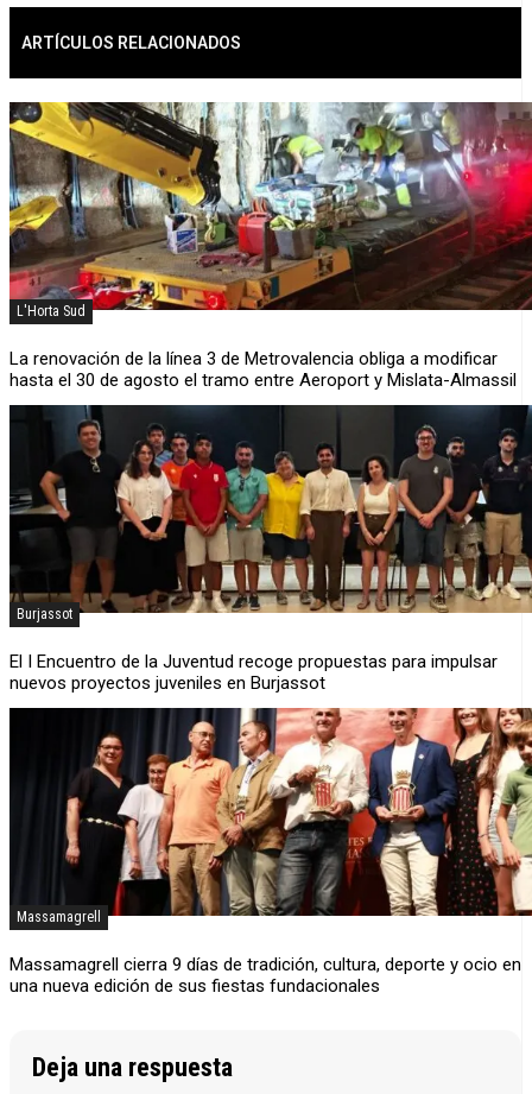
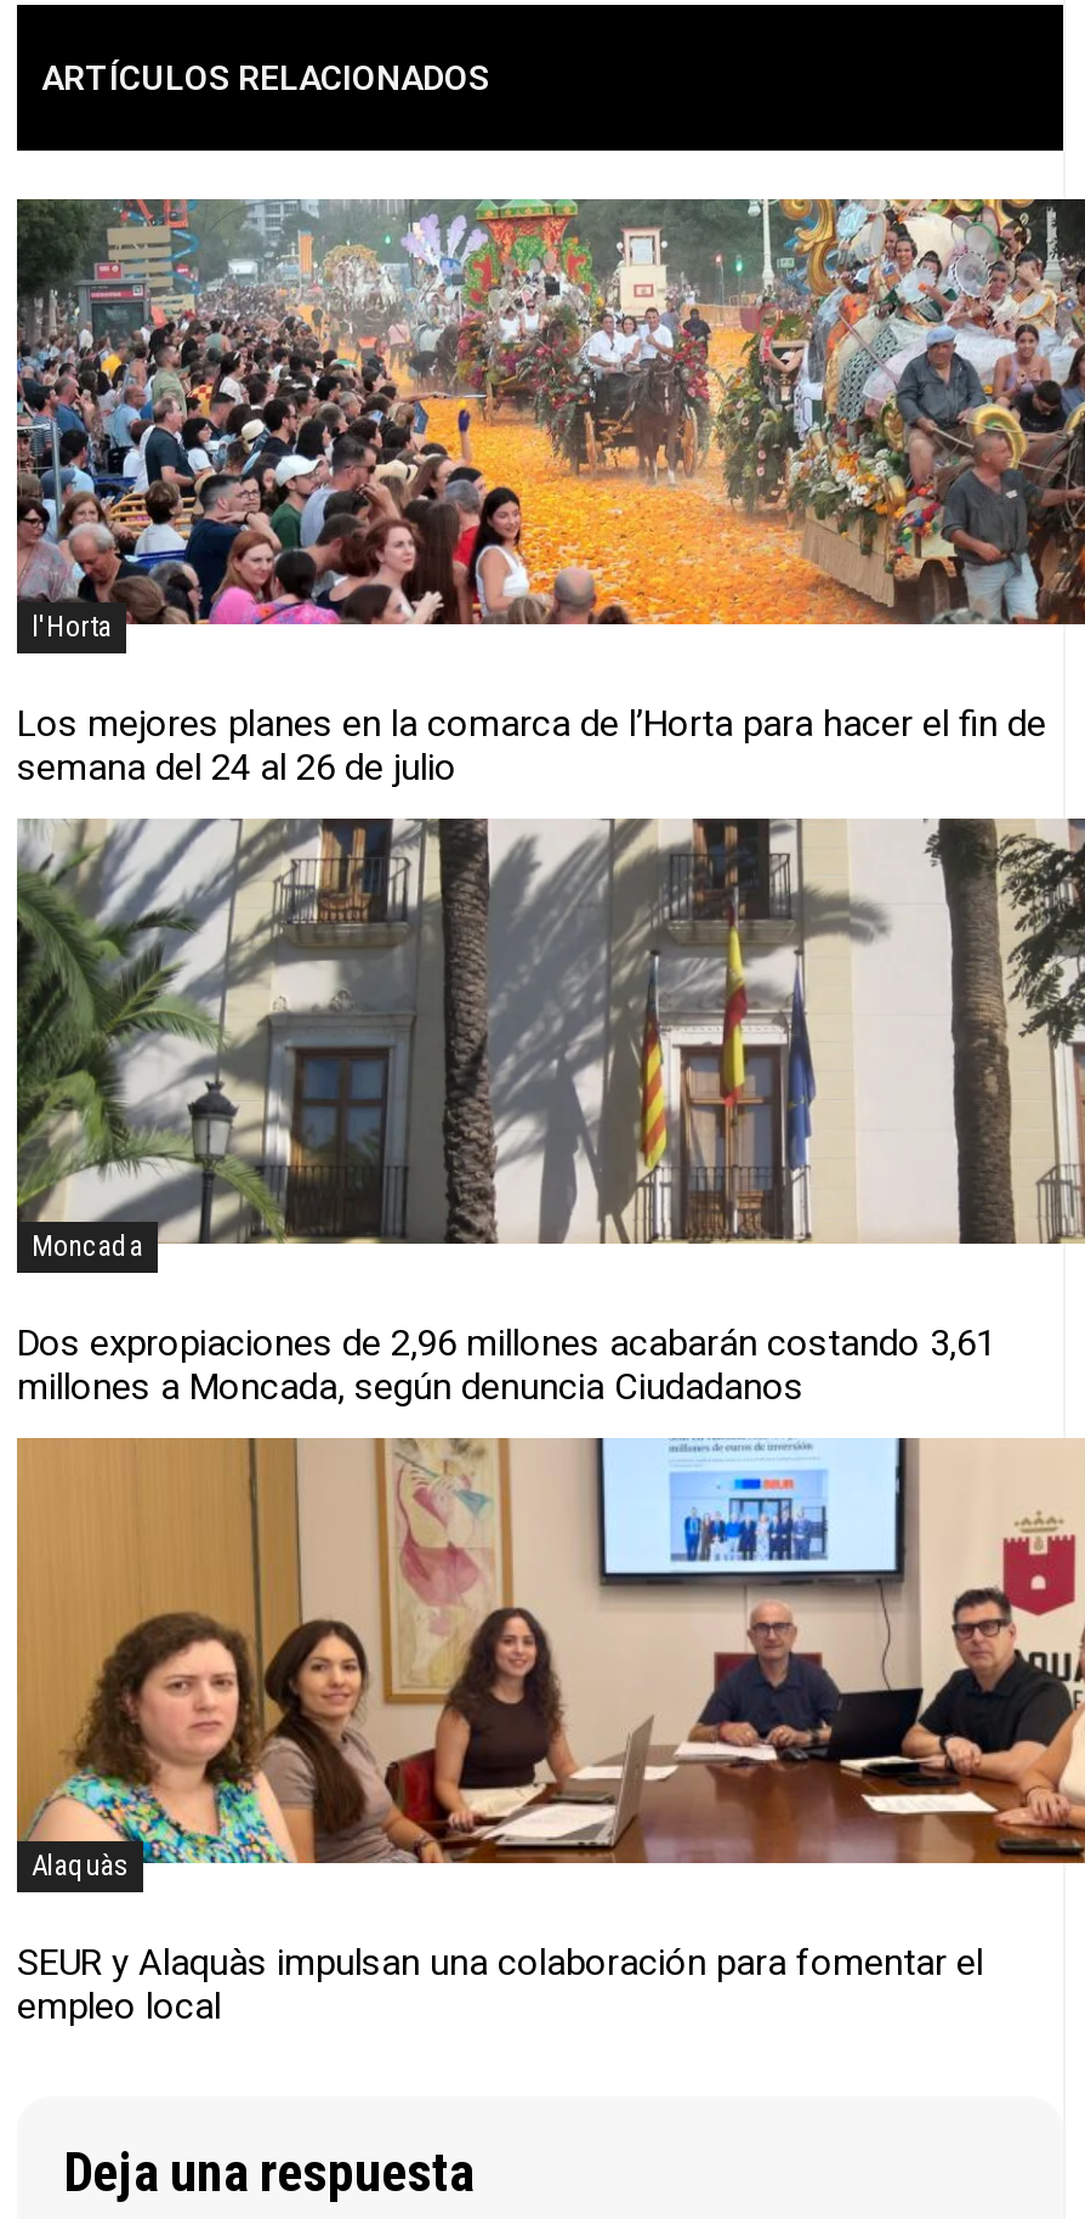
- [image]
- L'Horta Sud
+ [image]
+ l'Horta

- La renovación de la línea 3 de Metrovalencia obliga a modificar
- hasta el 30 de agosto el tramo entre Aeroport y Mislata-Almassil
+ Los mejores planes en la comarca de l’Horta para hacer el fin de
+ semana del 24 al 26 de julio

- [image]
- Burjassot
+ [image]
+ Moncada

- El I Encuentro de la Juventud recoge propuestas para impulsar
- nuevos proyectos juveniles en Burjassot
+ Dos expropiaciones de 2,96 millones acabarán costando 3,61
+ millones a Moncada, según denuncia Ciudadanos

- [image]
- Massamagrell
+ [image]
+ Alaquàs

- Massamagrell cierra 9 días de tradición, cultura, deporte y ocio en
- una nueva edición de sus fiestas fundacionales
+ SEUR y Alaquàs impulsan una colaboración para fomentar el
+ empleo local
